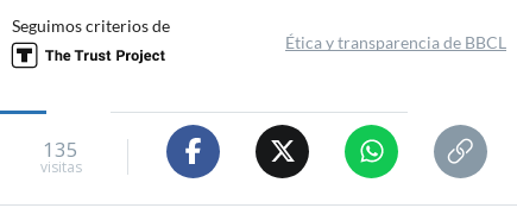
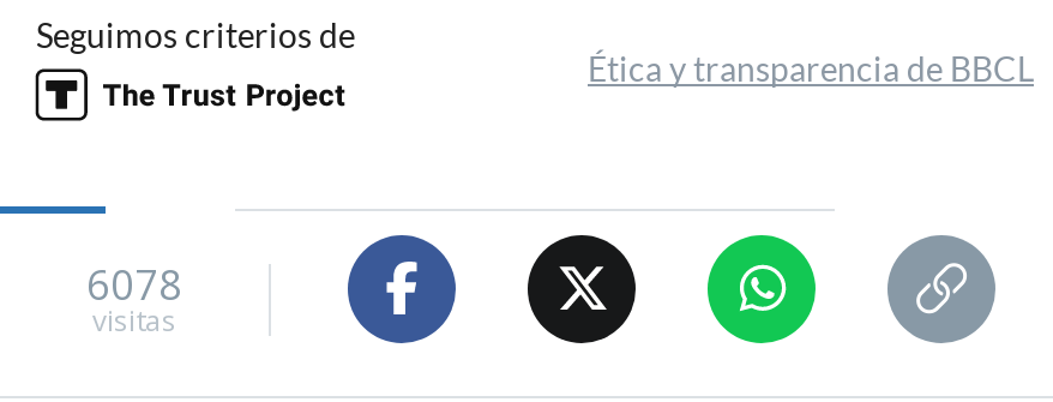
- 135
+ 6078
